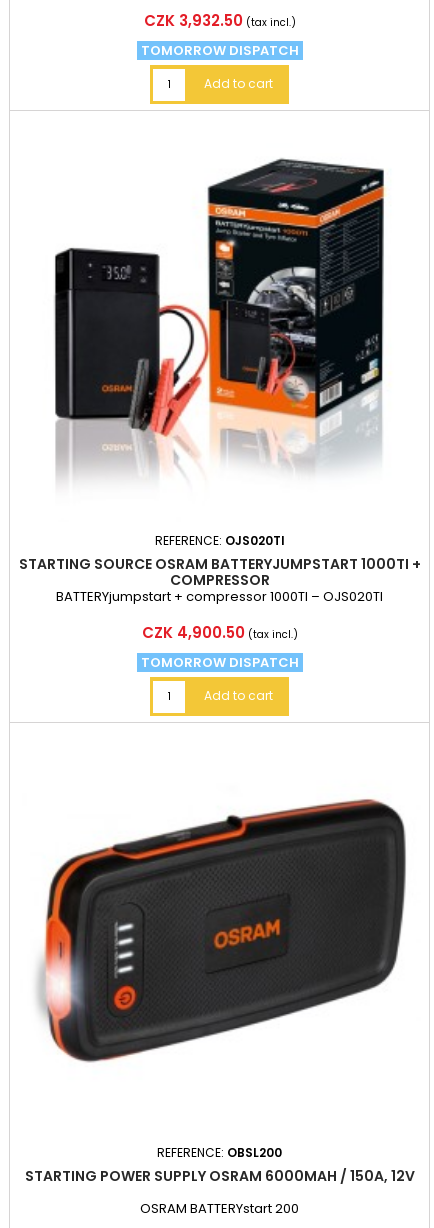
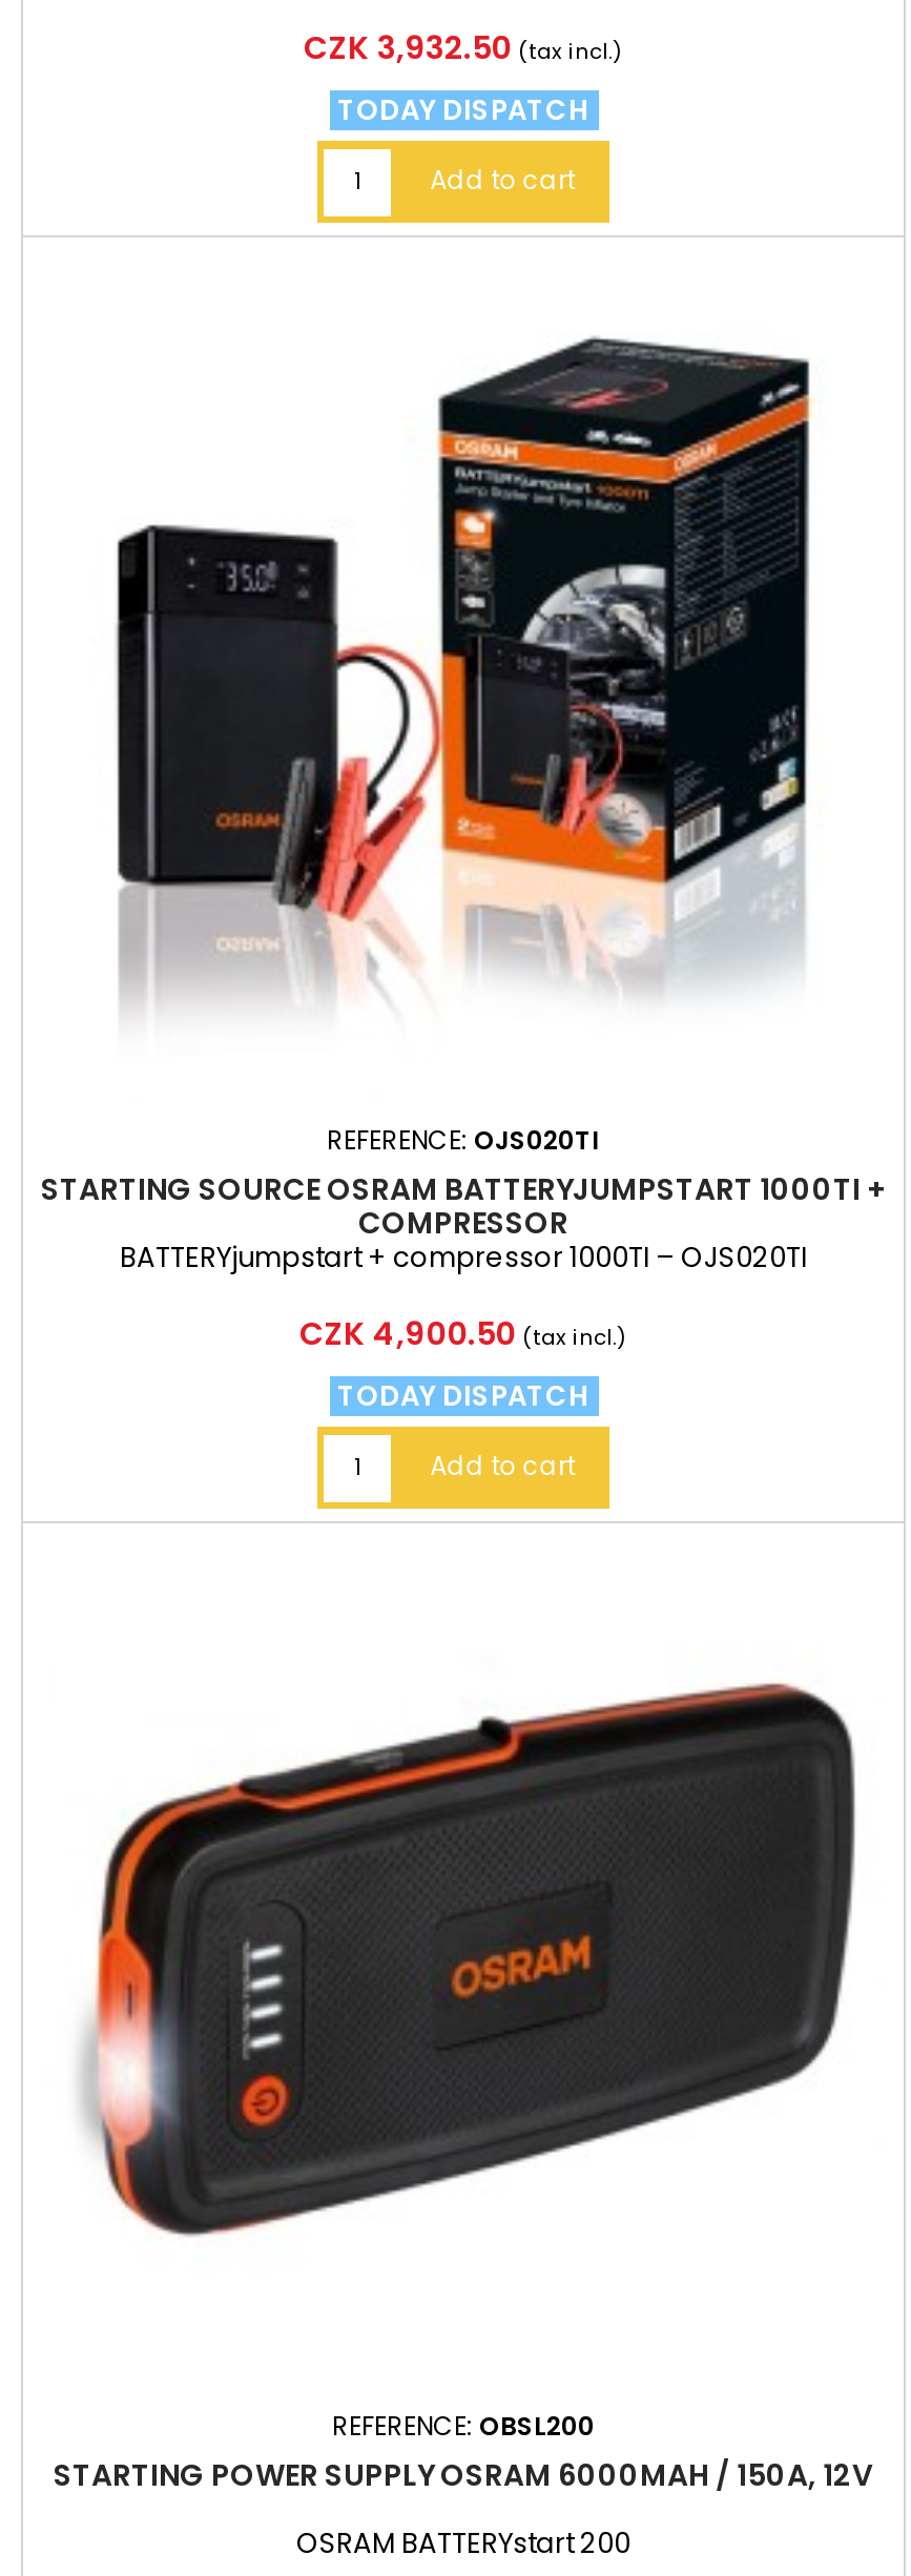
- TOMORROW DISPATCH
+ TODAY DISPATCH

- TOMORROW DISPATCH
+ TODAY DISPATCH
